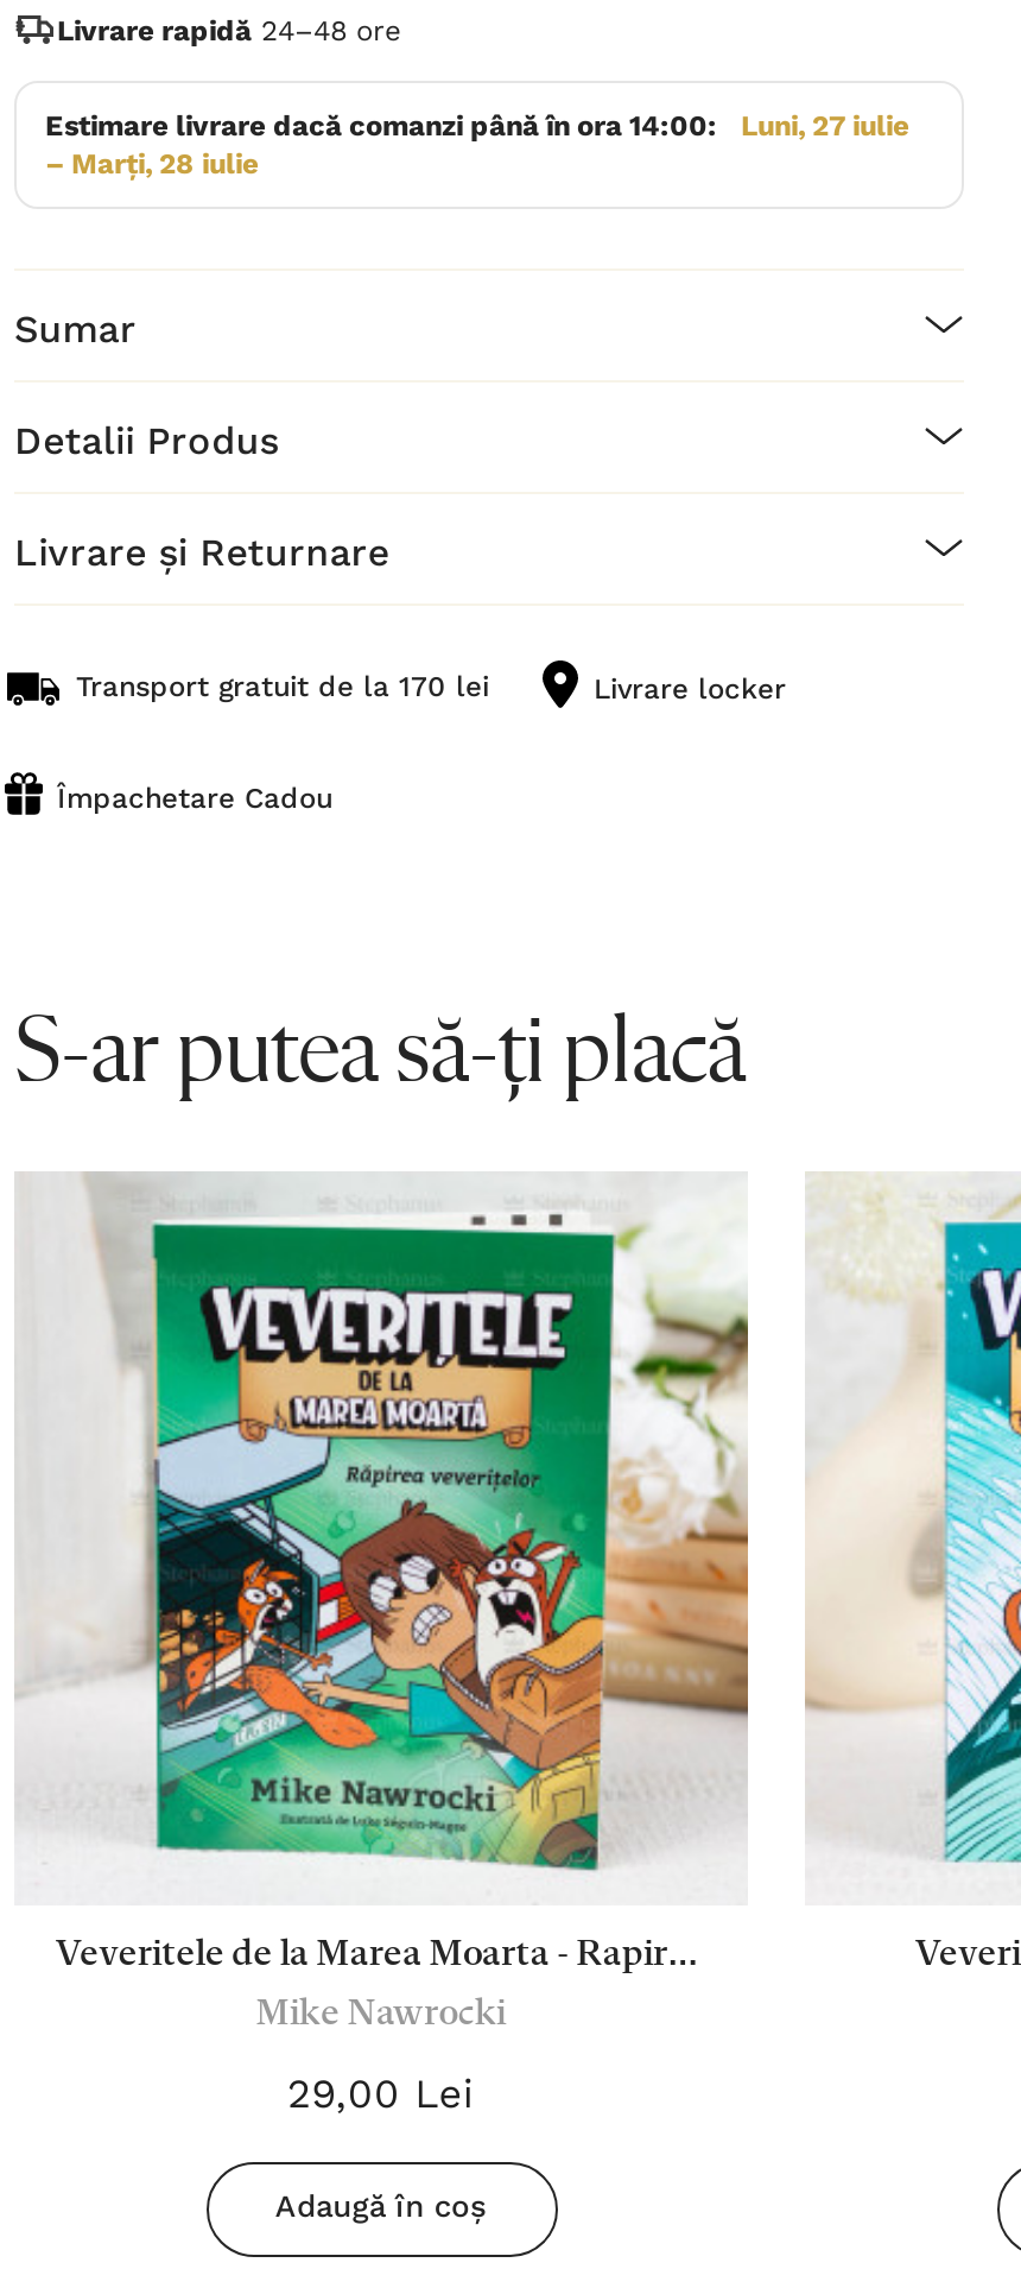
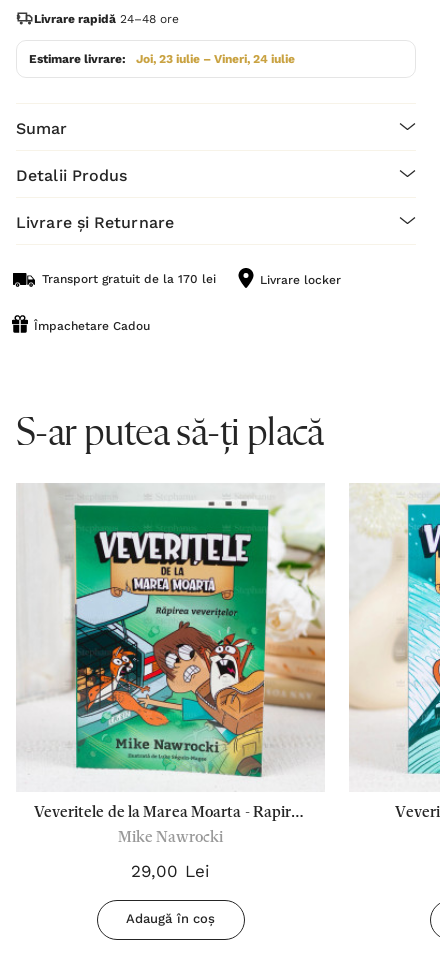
- Estimare livrare dacă comanzi până în ora 14:00:
- Luni, 27 iulie
- – Marți, 28 iulie
+ Estimare livrare:
+ Joi, 23 iulie – Vineri, 24 iulie
